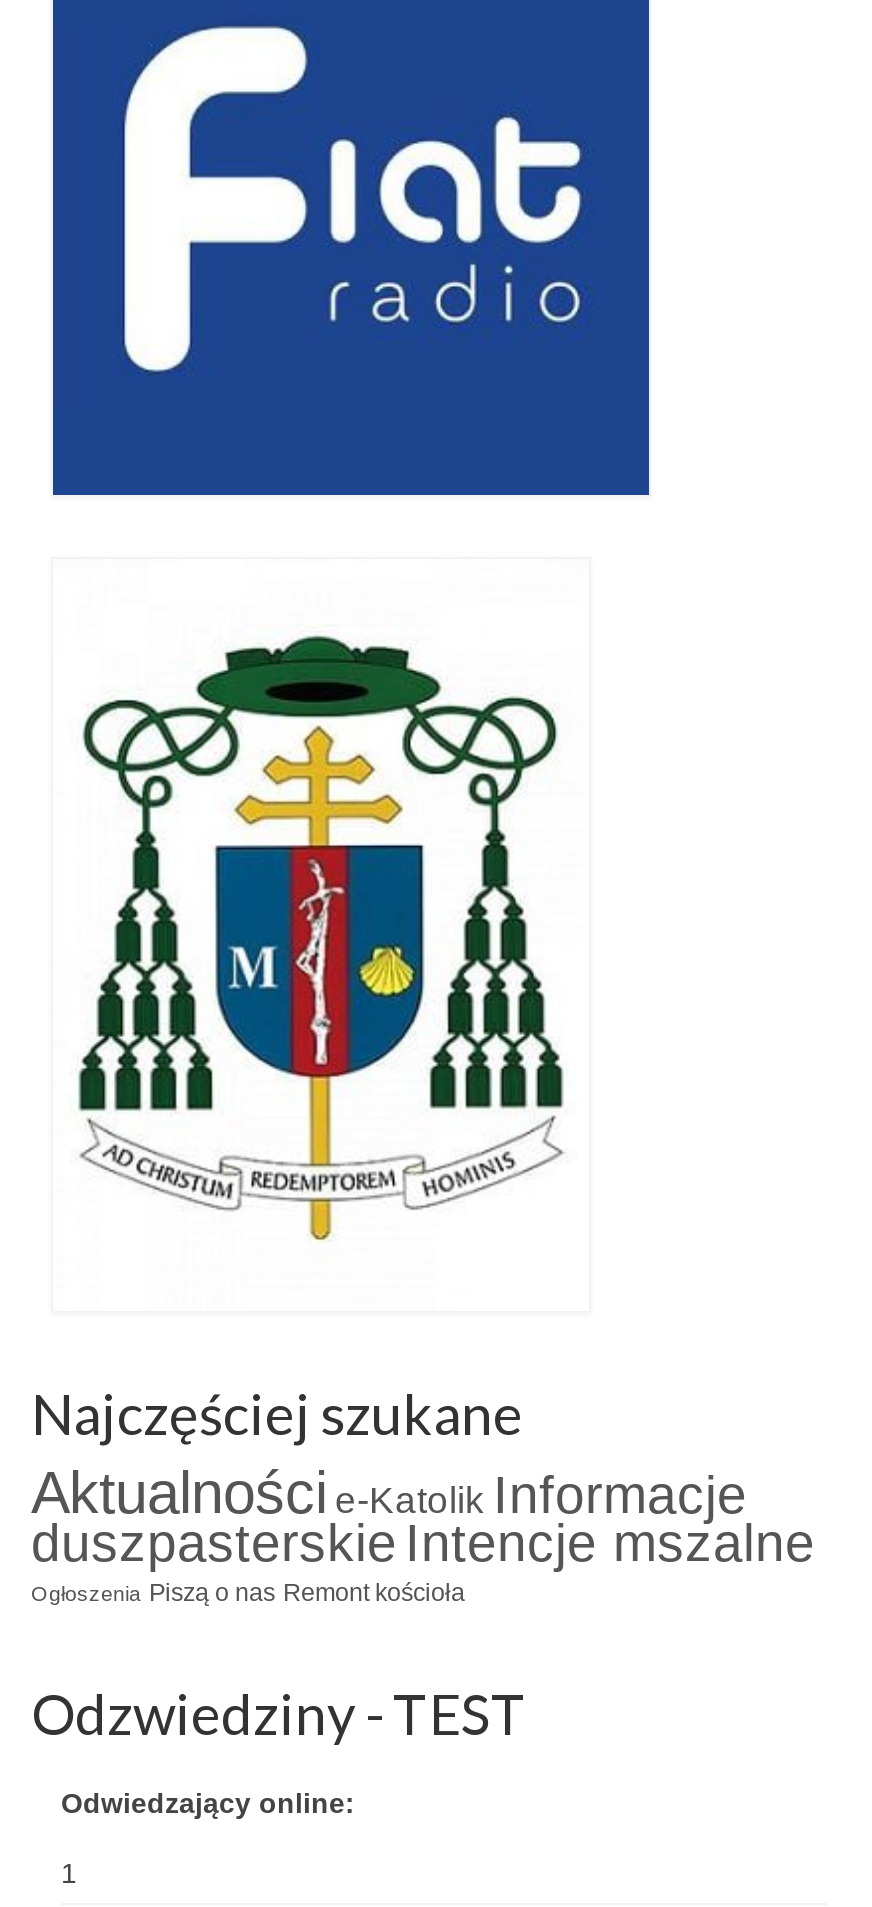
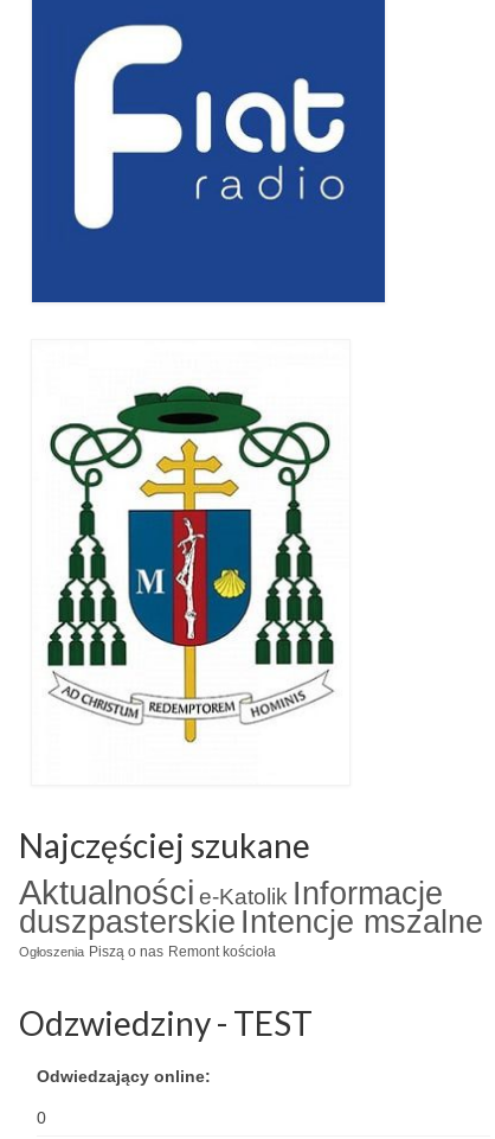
- 1
+ 0
